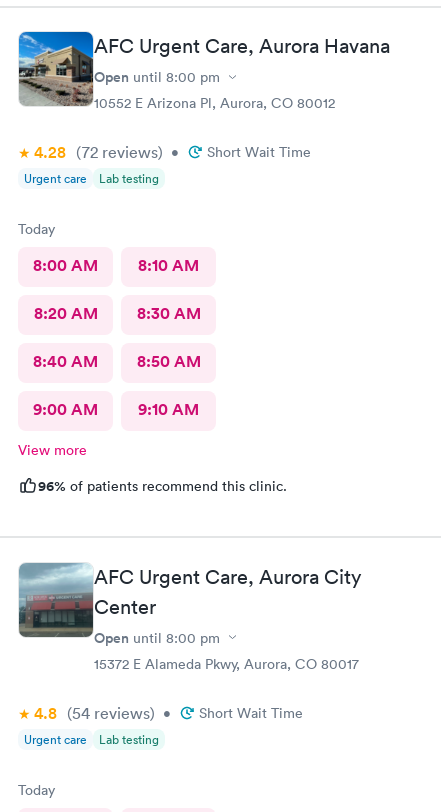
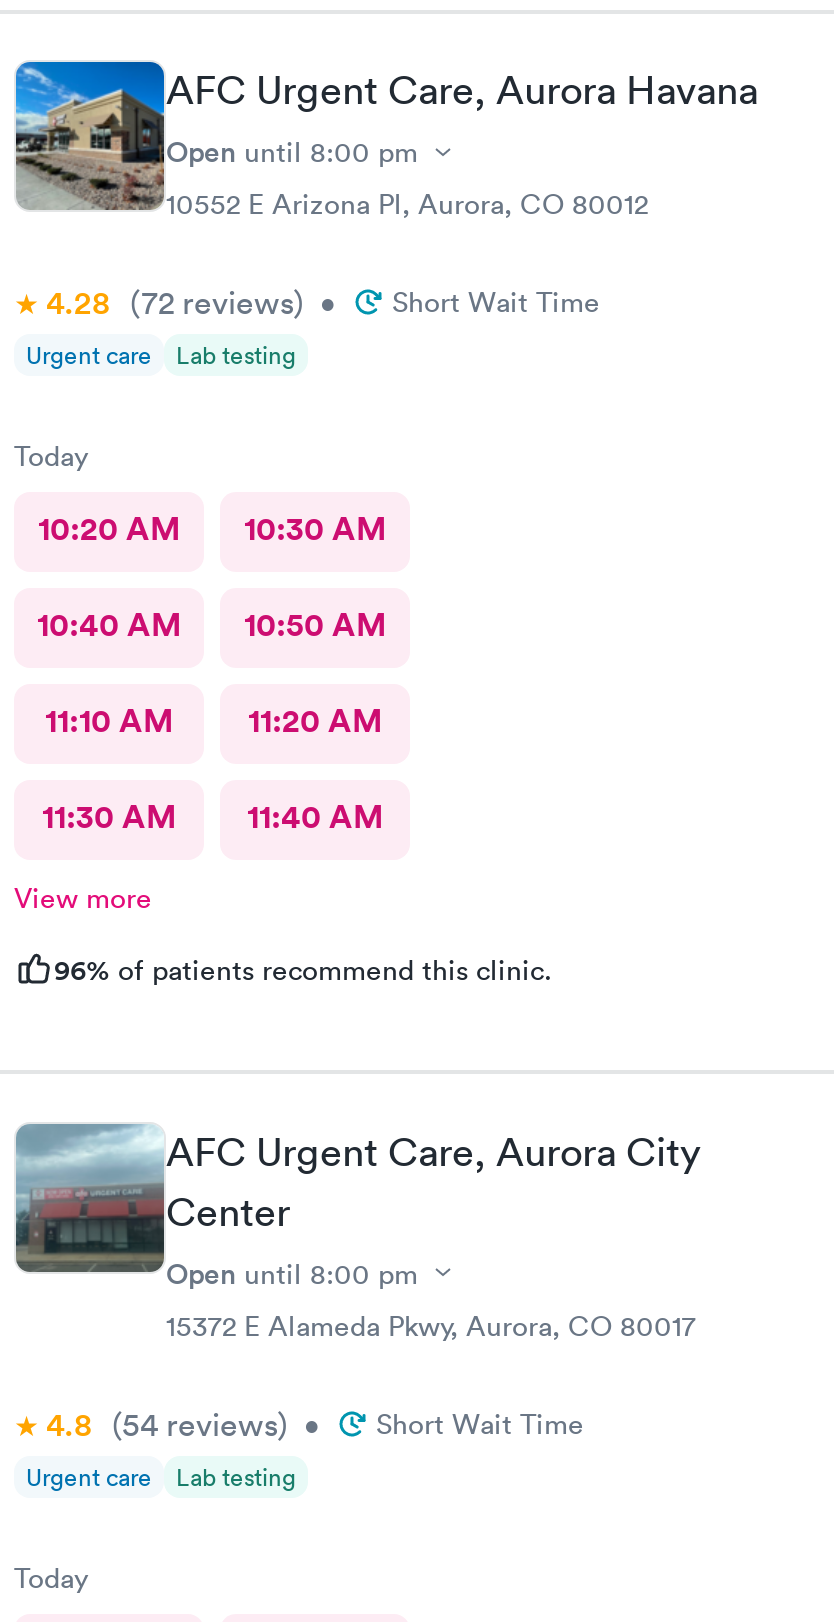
- 8:00 AM
+ 10:20 AM

- 8:10 AM
+ 10:30 AM

- 8:20 AM
+ 10:40 AM

- 8:30 AM
+ 10:50 AM

- 8:40 AM
+ 11:10 AM

- 8:50 AM
+ 11:20 AM

- 9:00 AM
+ 11:30 AM

- 9:10 AM
+ 11:40 AM
